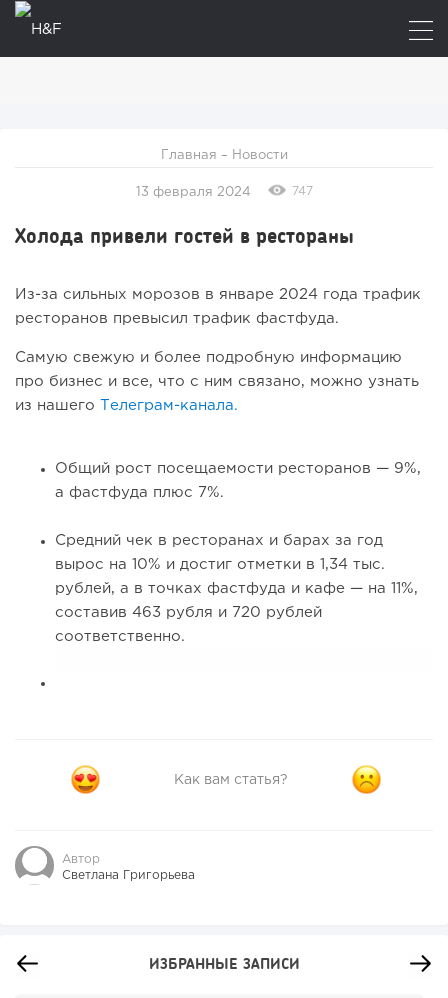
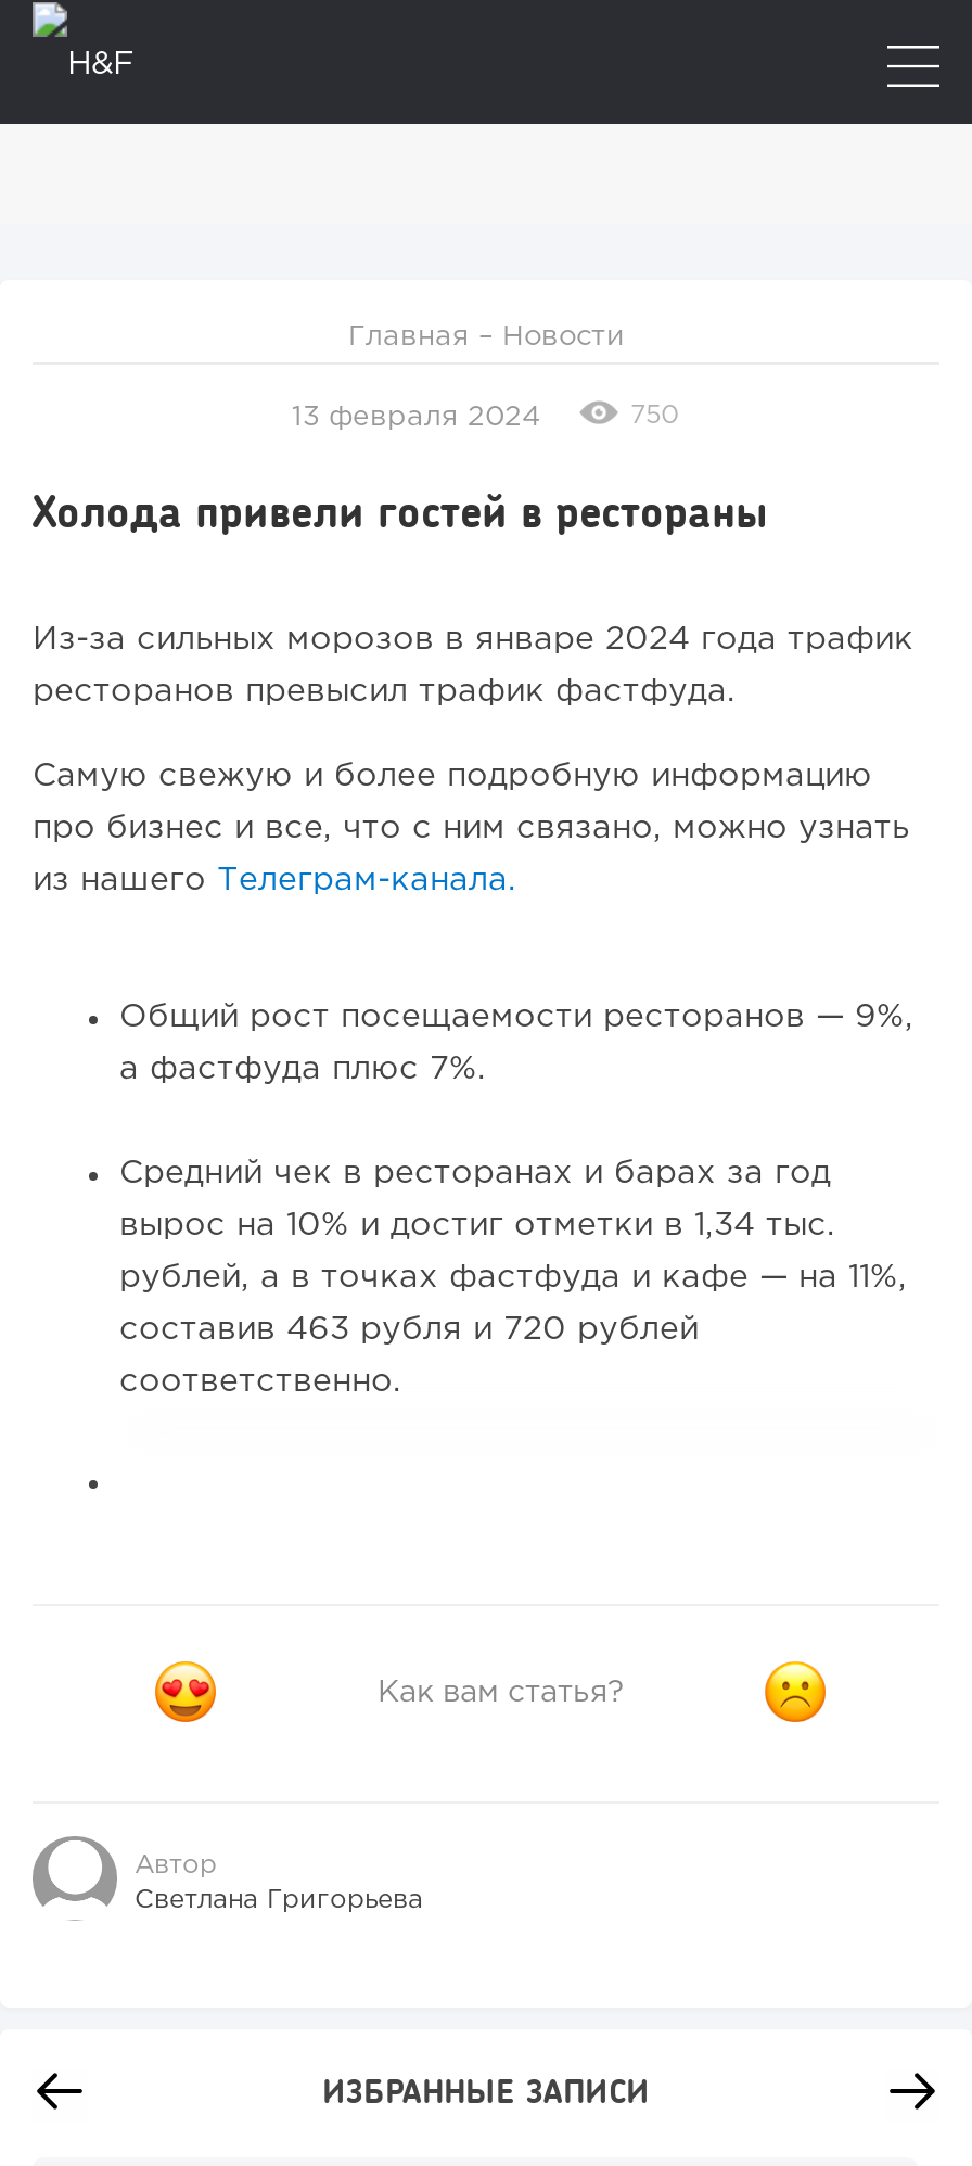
- 747
+ 750
